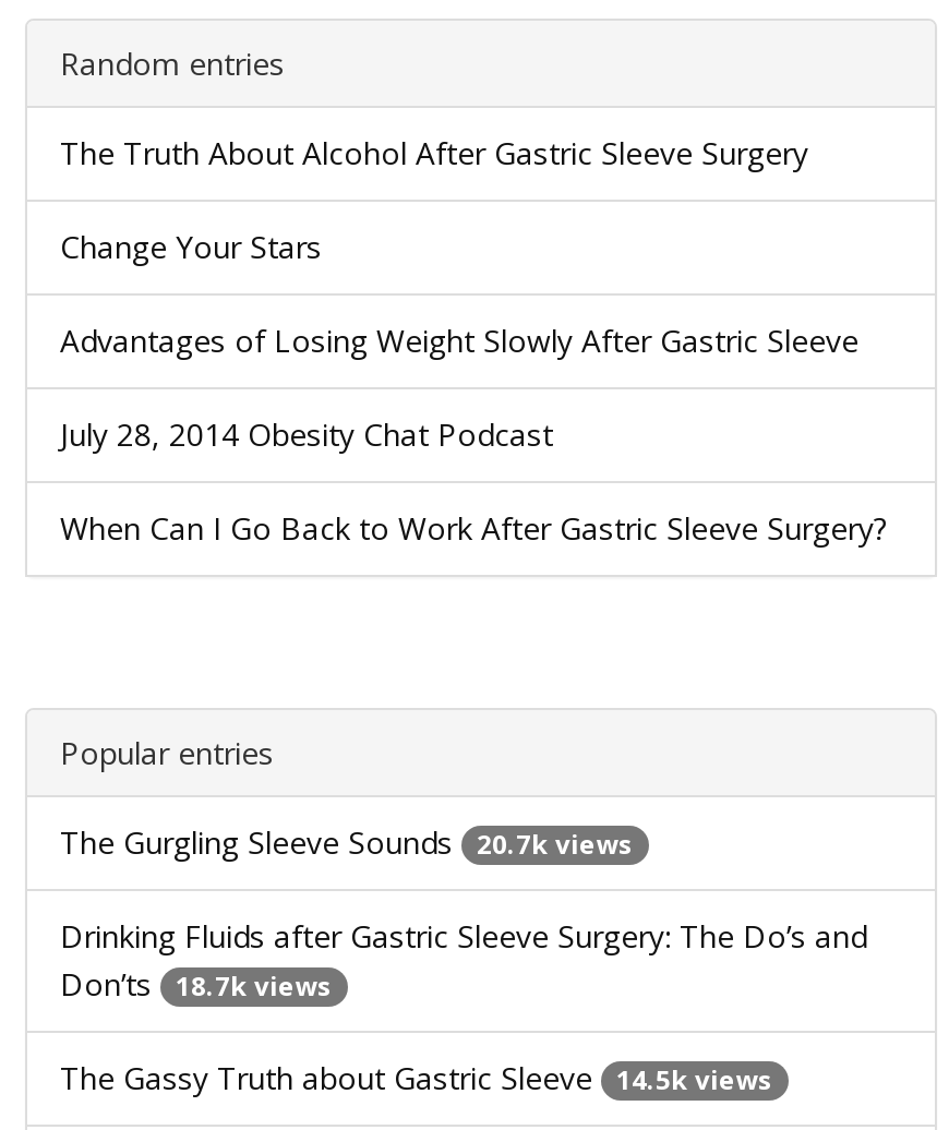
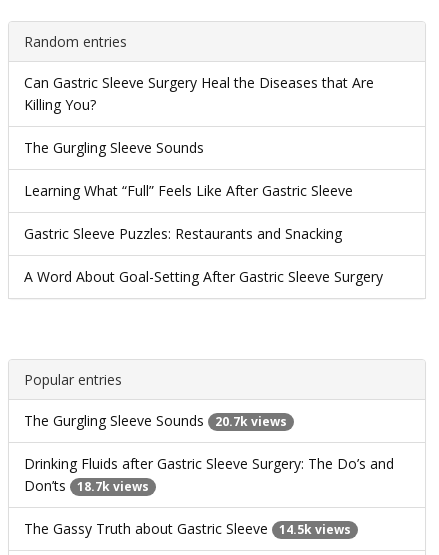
- The Truth About Alcohol After Gastric Sleeve Surgery
+ Can Gastric Sleeve Surgery Heal the Diseases that Are
+ Killing You?

- Change Your Stars
+ The Gurgling Sleeve Sounds

- Advantages of Losing Weight Slowly After Gastric Sleeve
+ Learning What “Full” Feels Like After Gastric Sleeve

- July 28, 2014 Obesity Chat Podcast
+ Gastric Sleeve Puzzles: Restaurants and Snacking

- When Can I Go Back to Work After Gastric Sleeve Surgery?
+ A Word About Goal-Setting After Gastric Sleeve Surgery
